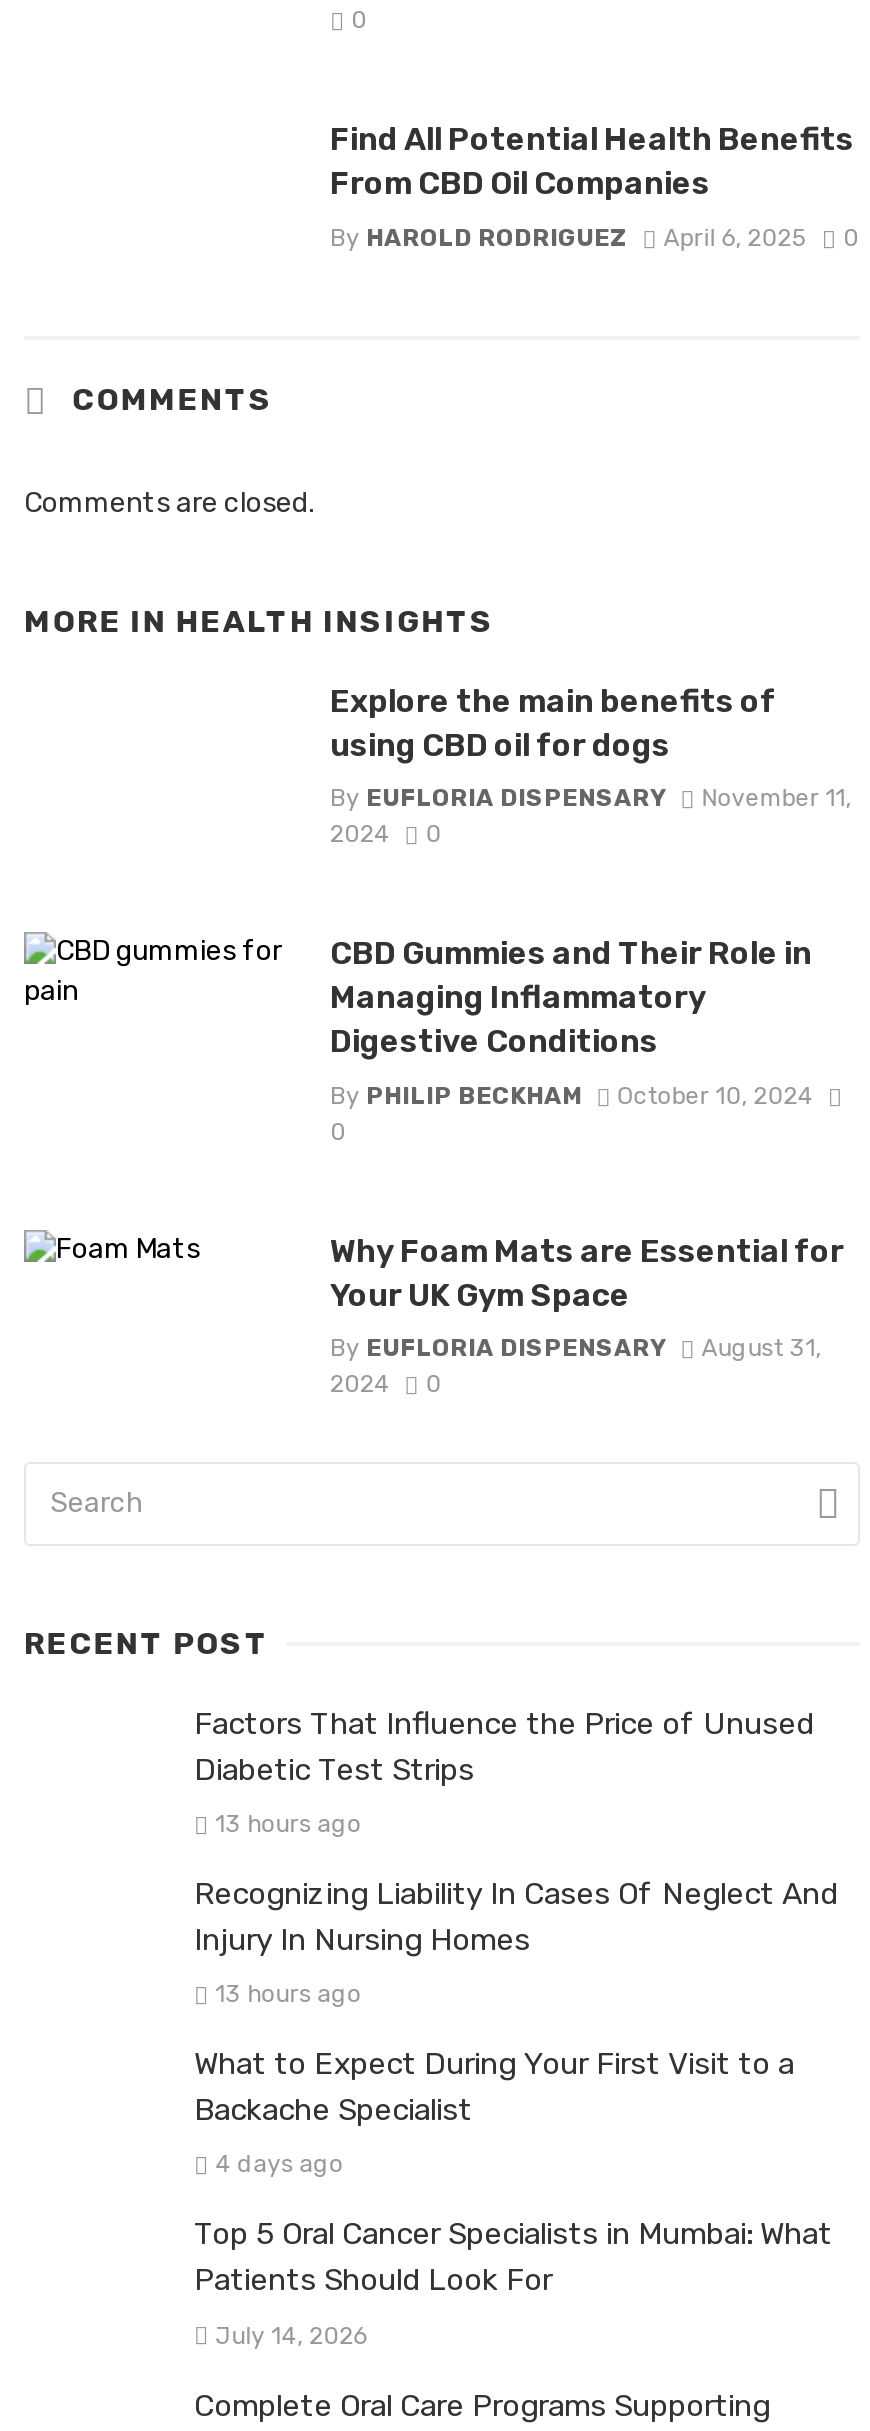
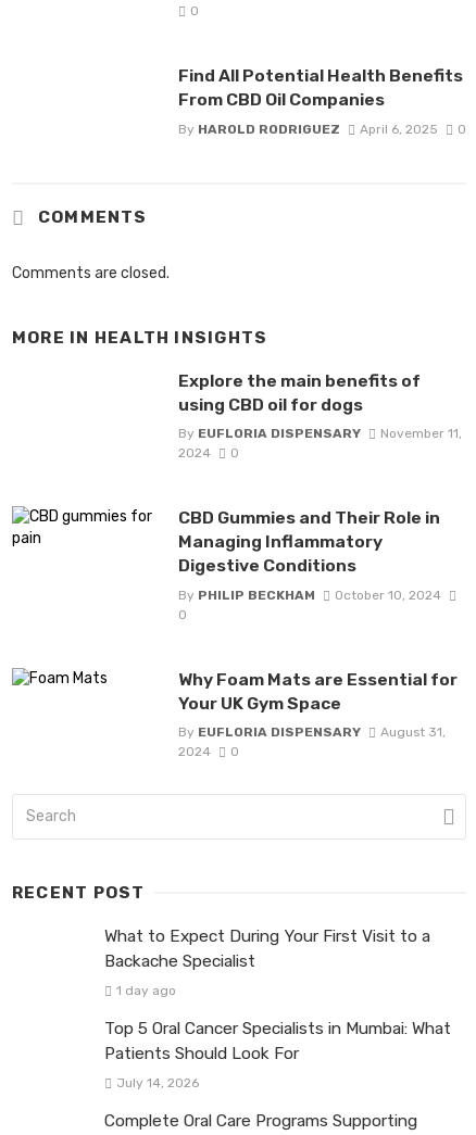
- Factors That Influence the Price of Unused
- Diabetic Test Strips
- 13 hours ago
- Recognizing Liability In Cases Of Neglect And
- Injury In Nursing Homes
- 13 hours ago

- 4 days ago
+ 1 day ago
